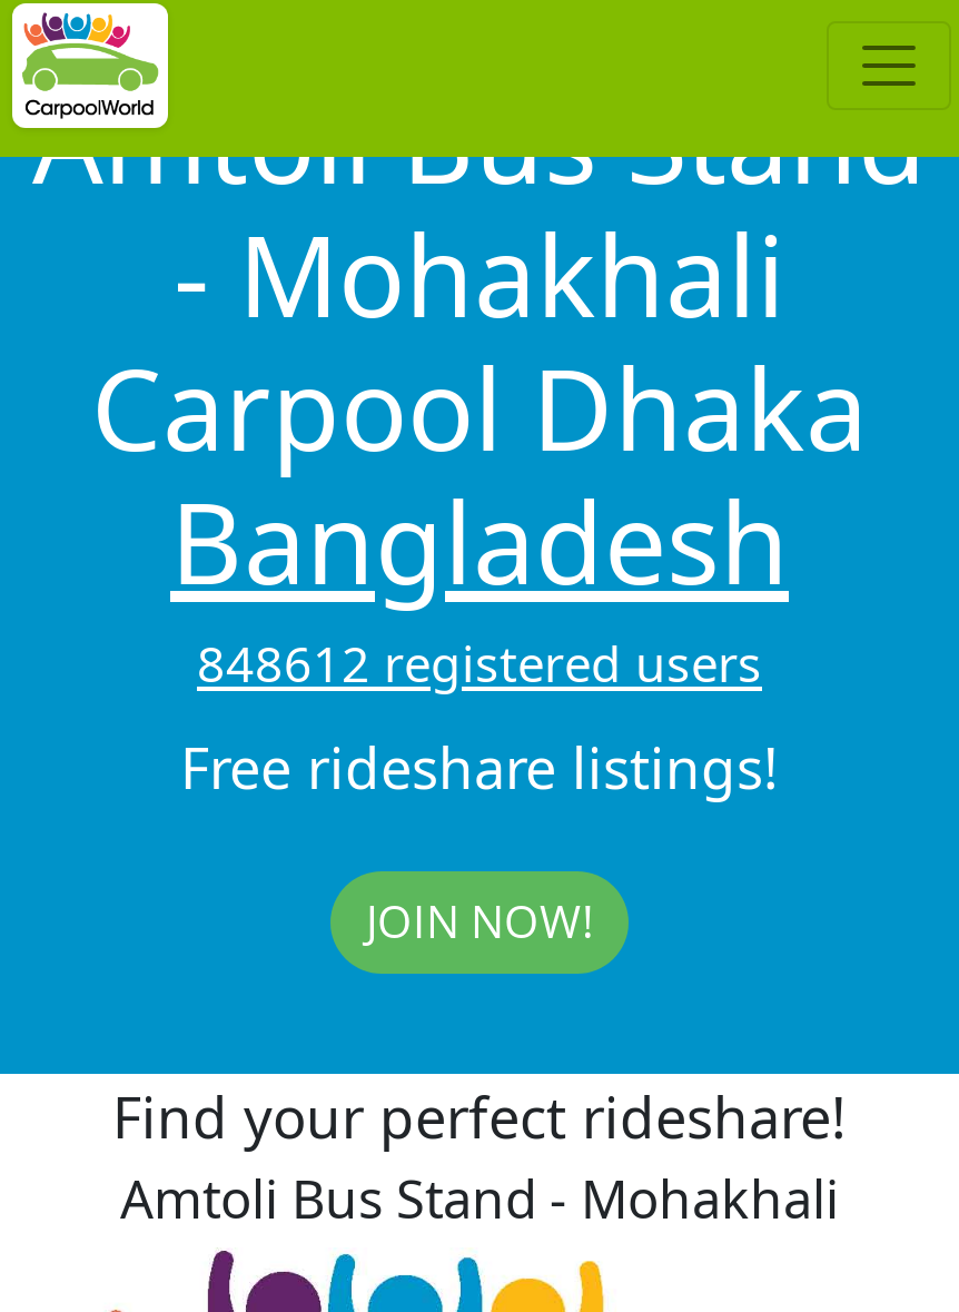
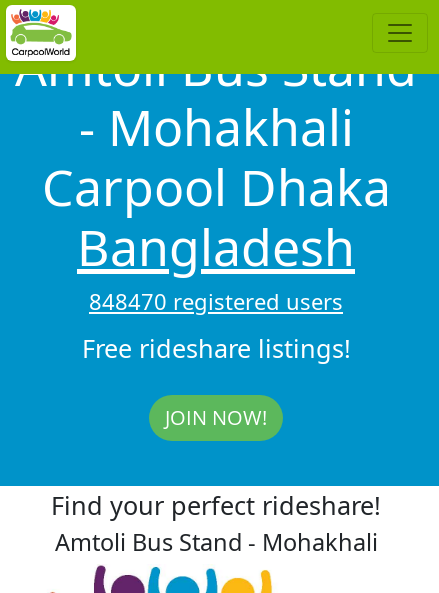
- 848612 registered users
+ 848470 registered users
